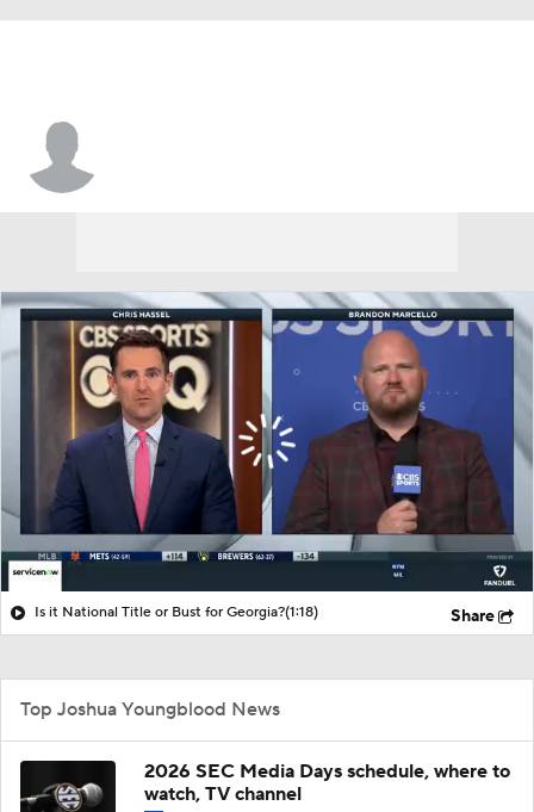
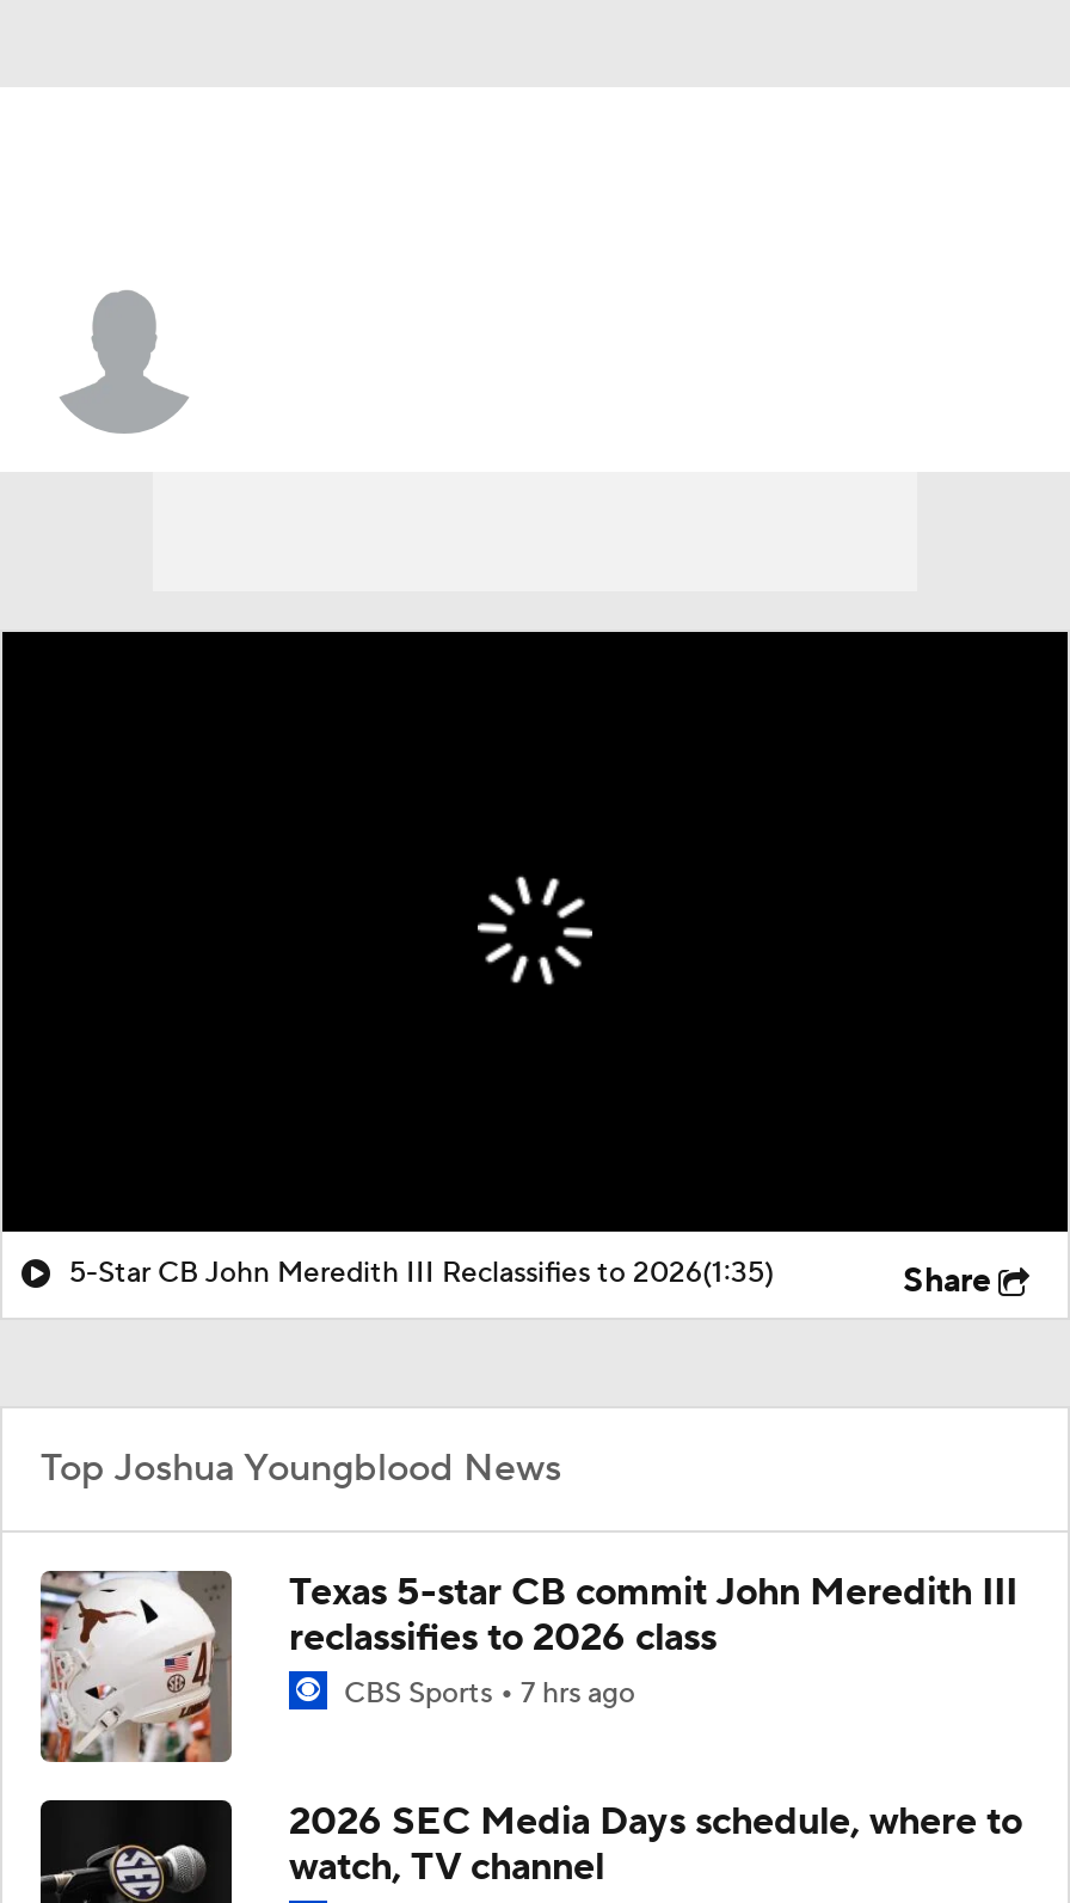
- [image]

- Is it National Title or Bust for Georgia?(1:18)
+ 5-Star CB John Meredith III Reclassifies to 2026(1:35)

+ [image]
+ Texas 5-star CB commit John Meredith III
+ reclassifies to 2026 class
+ CBS Sports 7 hrs ago
